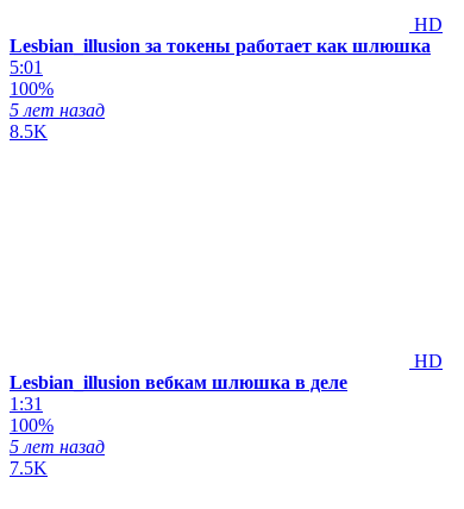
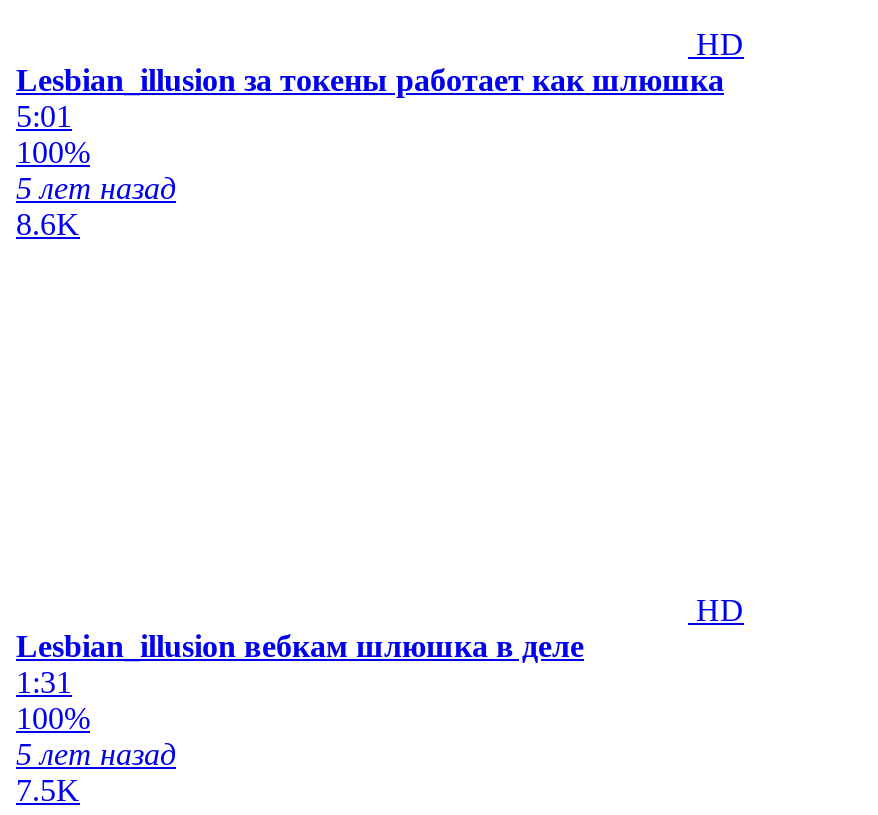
- 8.5K
+ 8.6K
